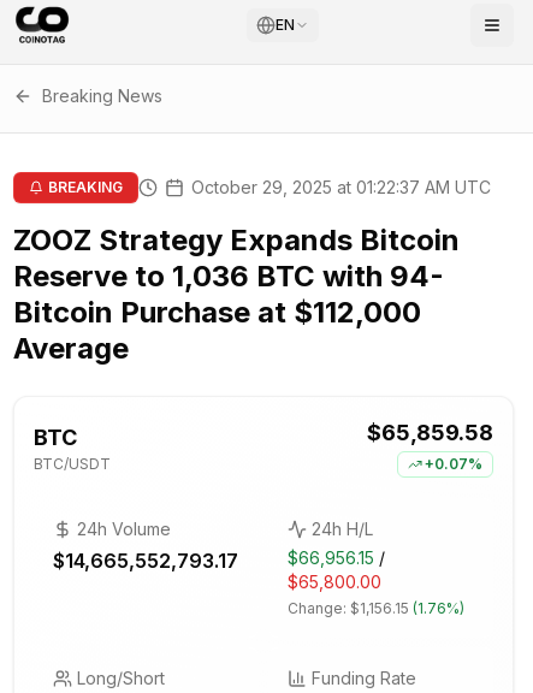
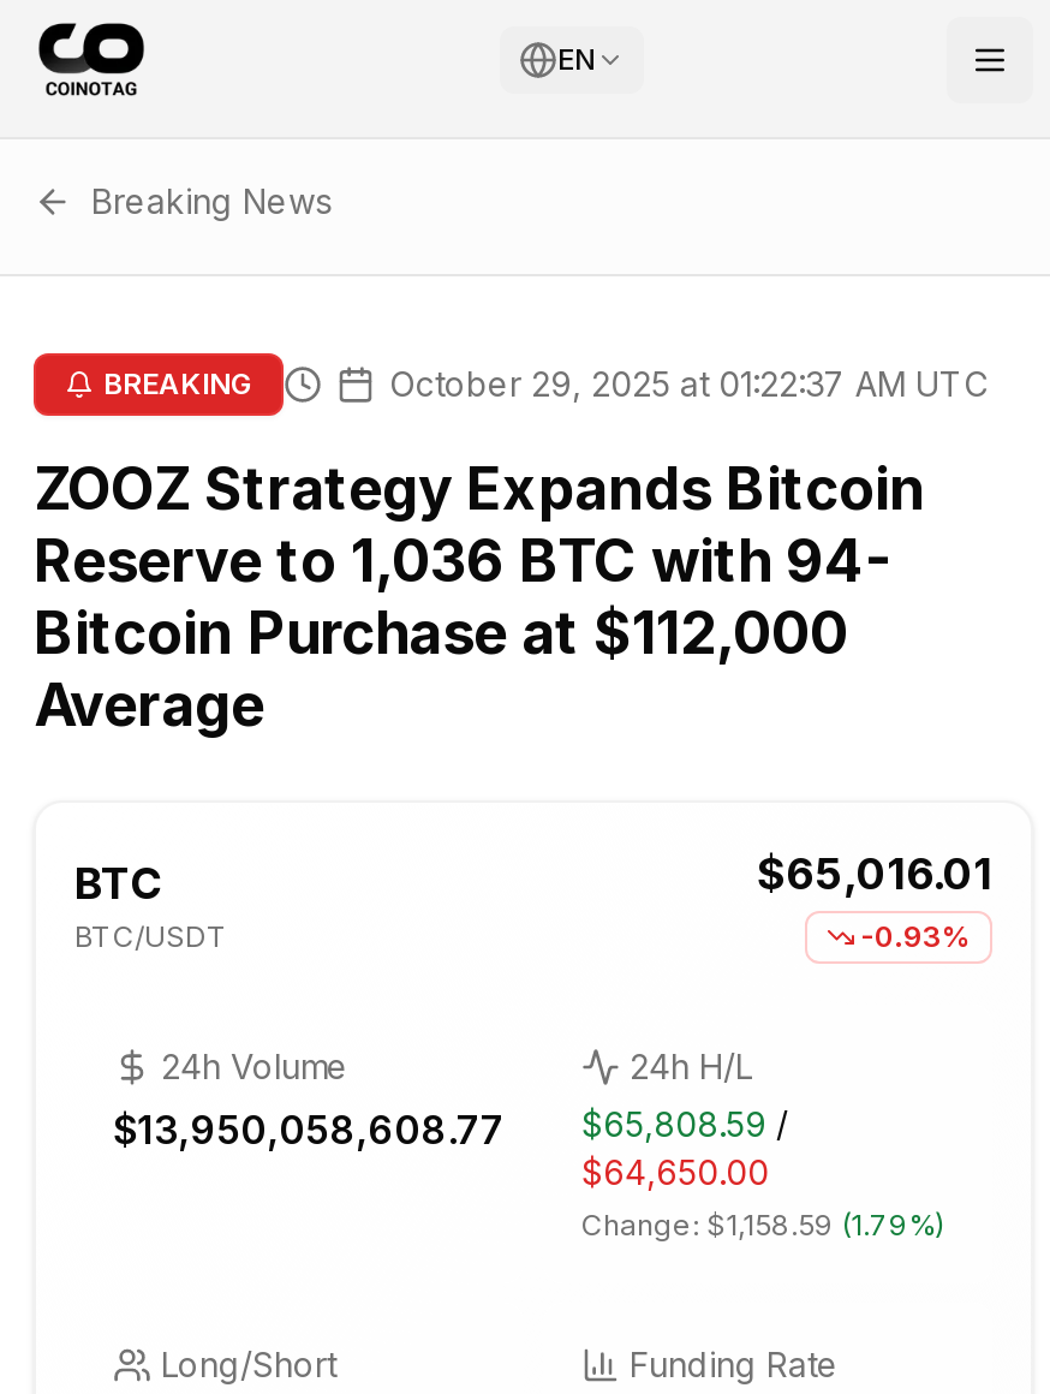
- $65,859.58
- +0.07%
+ $65,016.01
+ -0.93%

- $14,665,552,793.17
+ $13,950,058,608.77

- $66,956.15 /
+ $65,808.59 /

- $65,800.00
+ $64,650.00

- Change: $1,156.15 (1.76%)
+ Change: $1,158.59 (1.79%)
